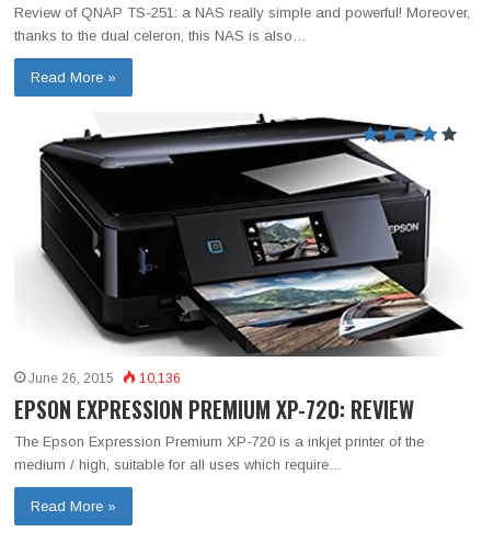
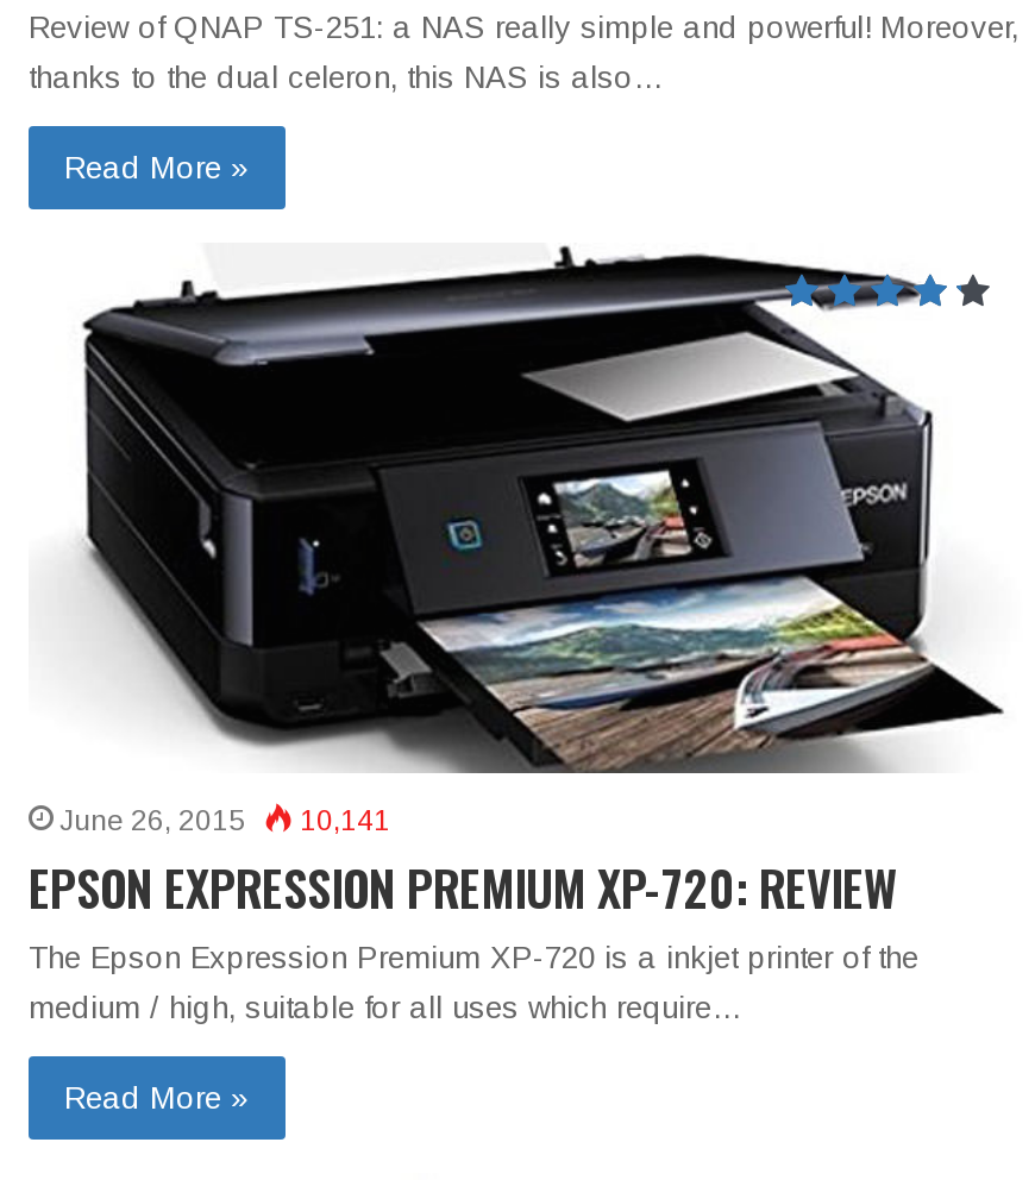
- June 26, 2015 10,136
+ June 26, 2015 10,141
